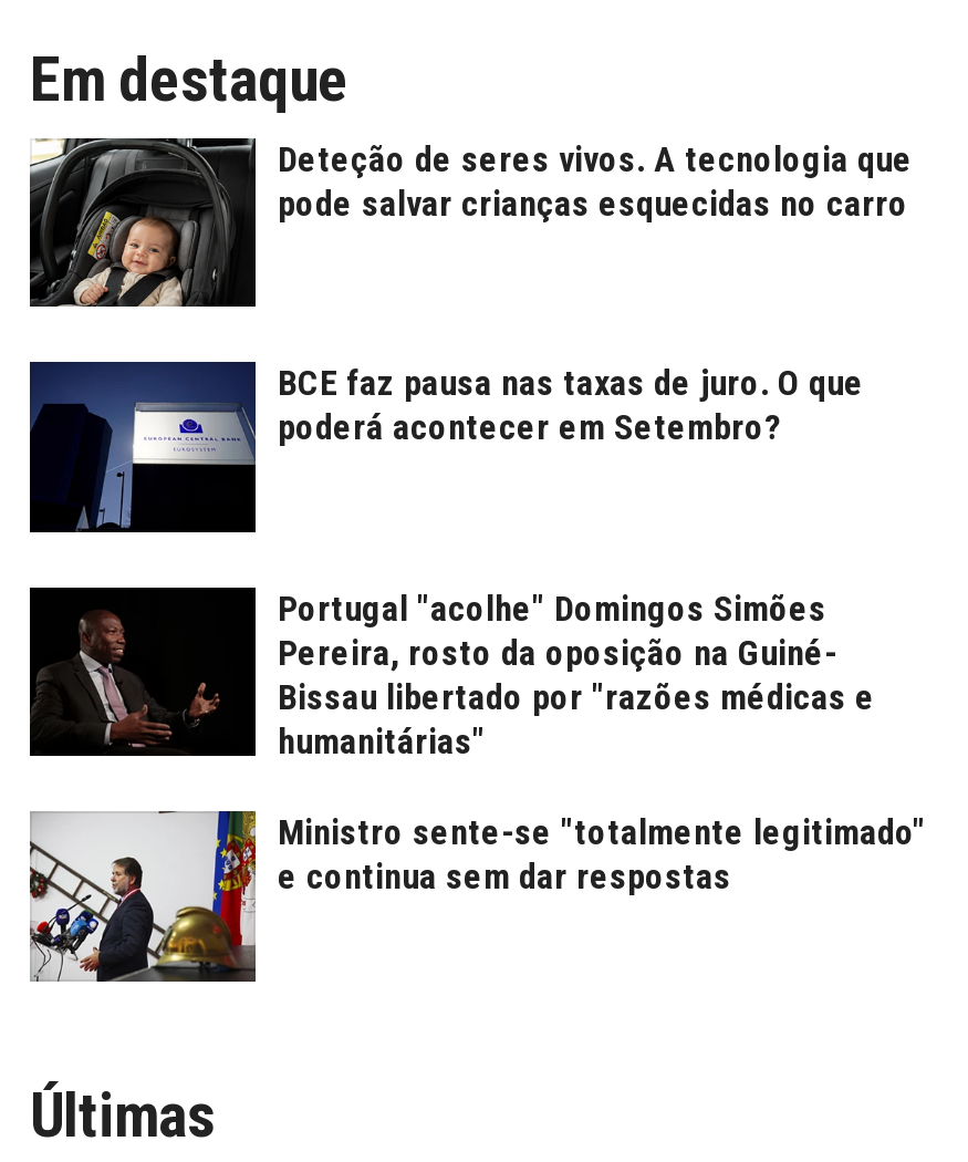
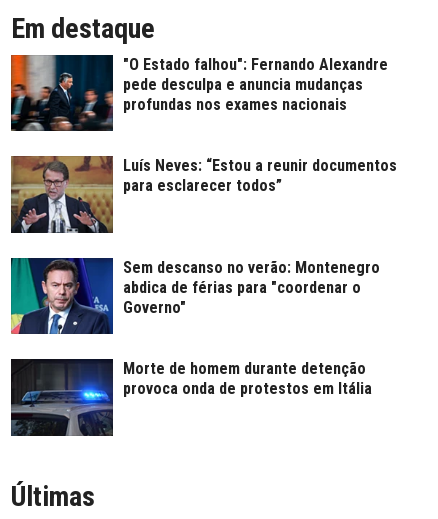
- [image]
- Deteção de seres vivos. A tecnologia que
- pode salvar crianças esquecidas no carro
+ [image]
+ "O Estado falhou": Fernando Alexandre
+ pede desculpa e anuncia mudanças
+ profundas nos exames nacionais

- [image]
- BCE faz pausa nas taxas de juro. O que
- poderá acontecer em Setembro?
+ [image]
+ Luís Neves: “Estou a reunir documentos
+ para esclarecer todos”

- [image]
- Portugal "acolhe" Domingos Simões
- Pereira, rosto da oposição na Guiné-
- Bissau libertado por "razões médicas e
- humanitárias"
+ [image]
+ Sem descanso no verão: Montenegro
+ abdica de férias para "coordenar o
+ Governo"

- [image]
- Ministro sente-se "totalmente legitimado"
- e continua sem dar respostas
+ [image]
+ Morte de homem durante detenção
+ provoca onda de protestos em Itália
